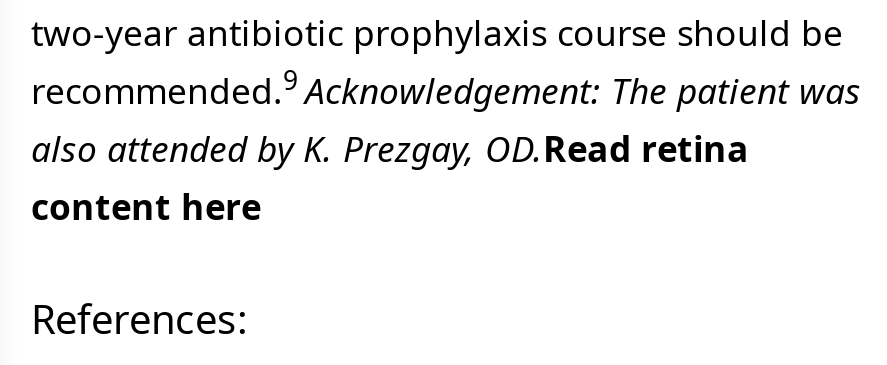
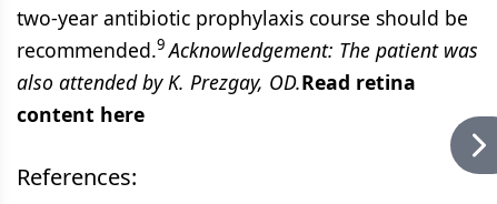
+ [image]
